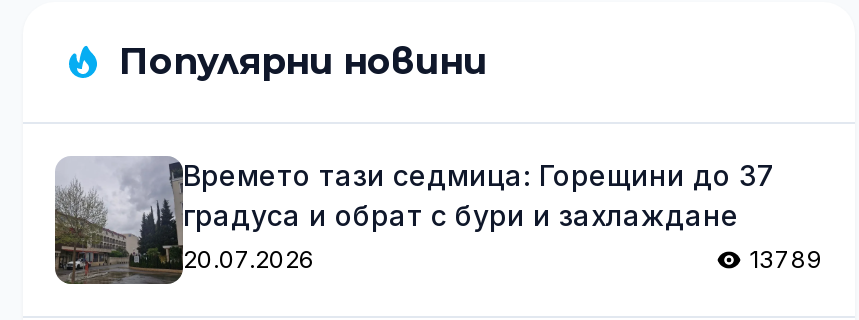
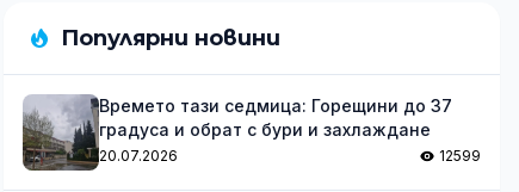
- 13789
+ 12599
